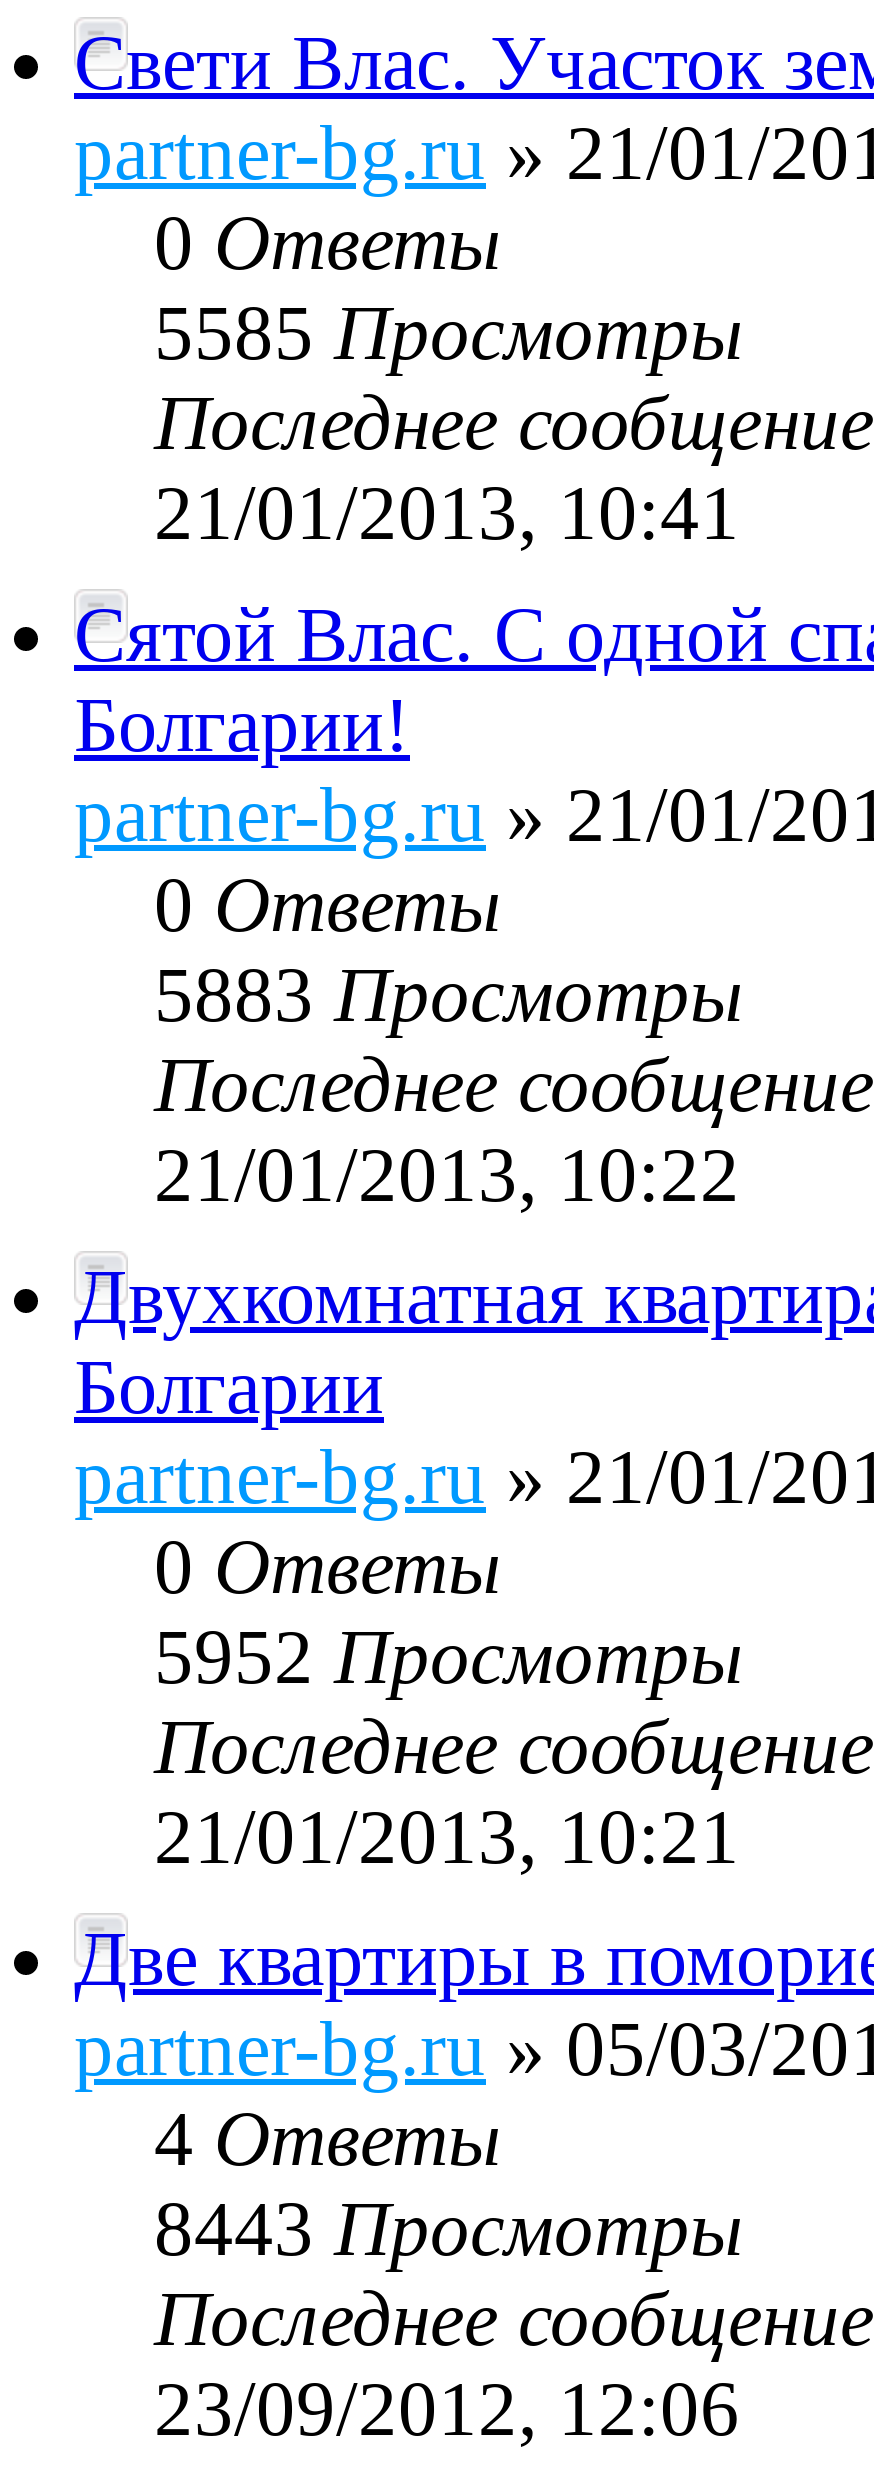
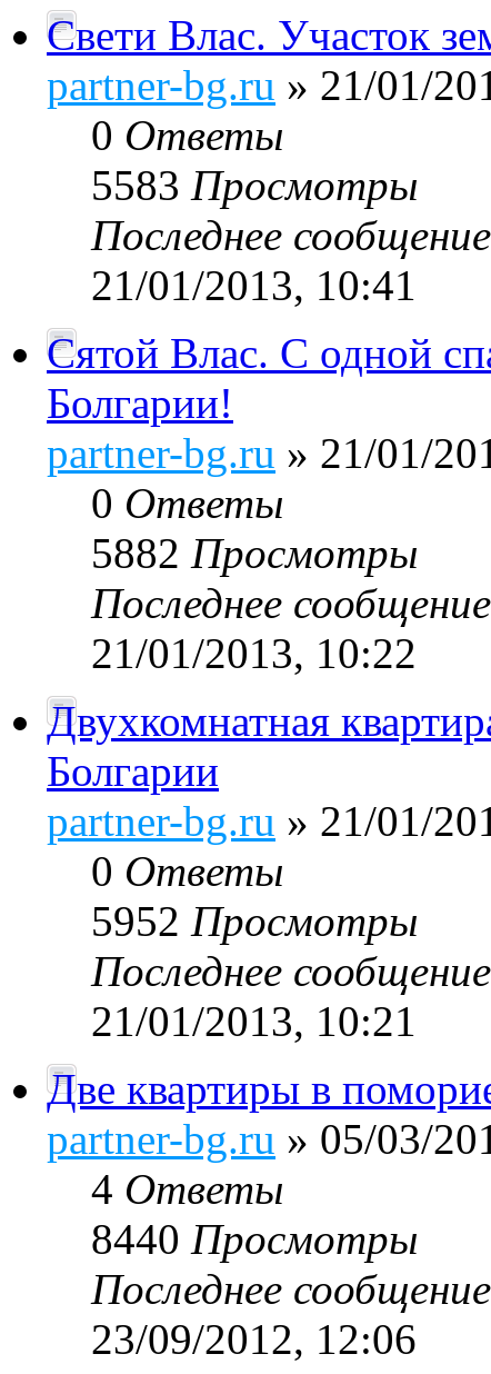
- 5585 Просмотры
+ 5583 Просмотры

- 5883 Просмотры
+ 5882 Просмотры

- 8443 Просмотры
+ 8440 Просмотры
